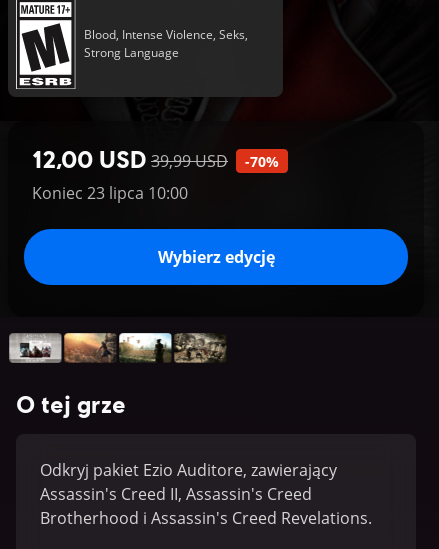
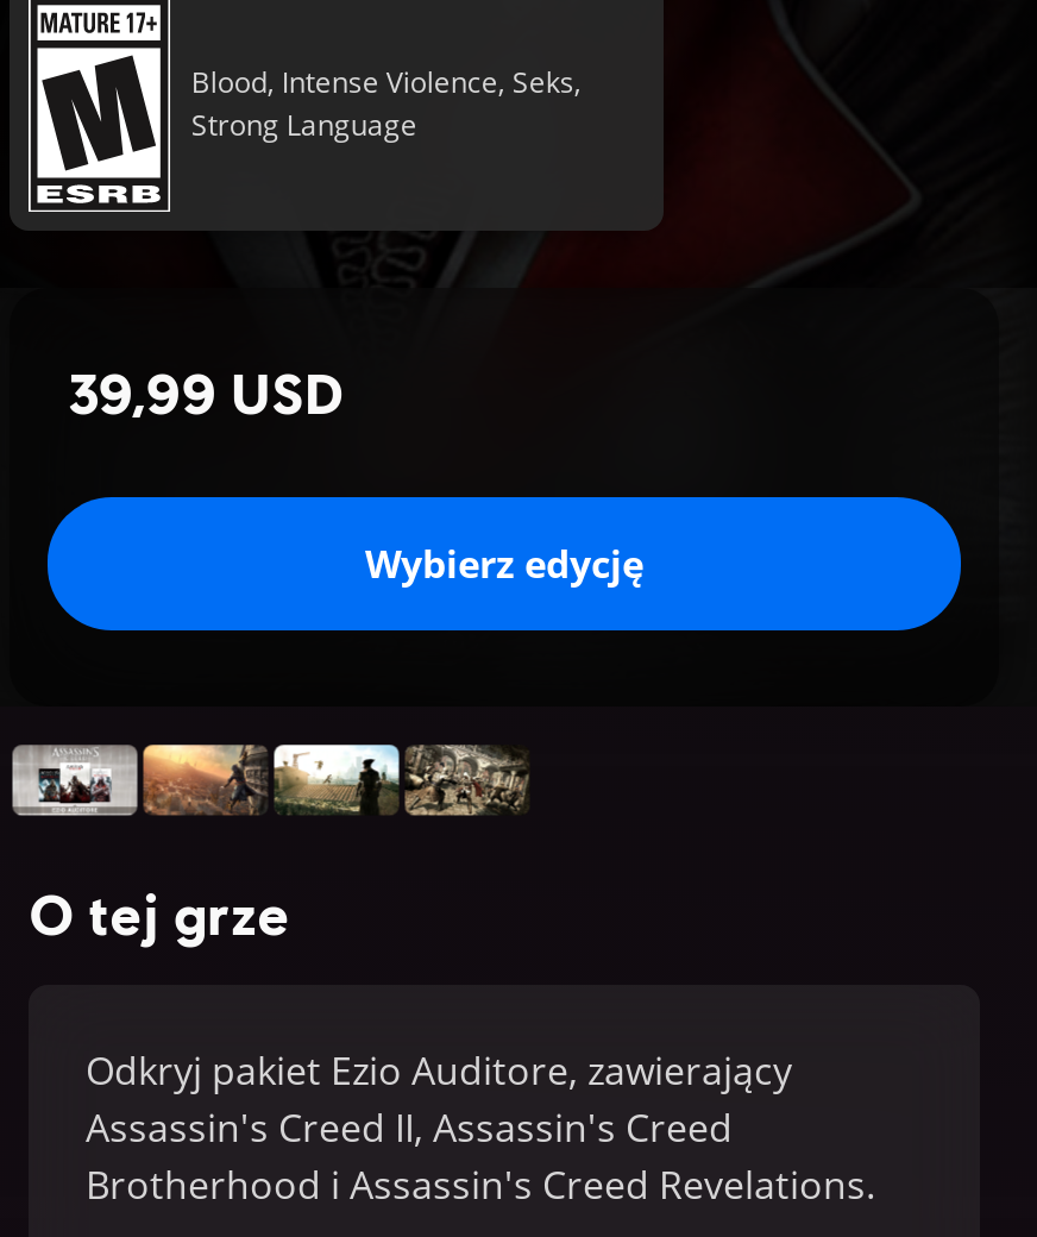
- 12,00 USD 39,99 USD
- -70%
- Koniec 23 lipca 10:00
+ 39,99 USD
